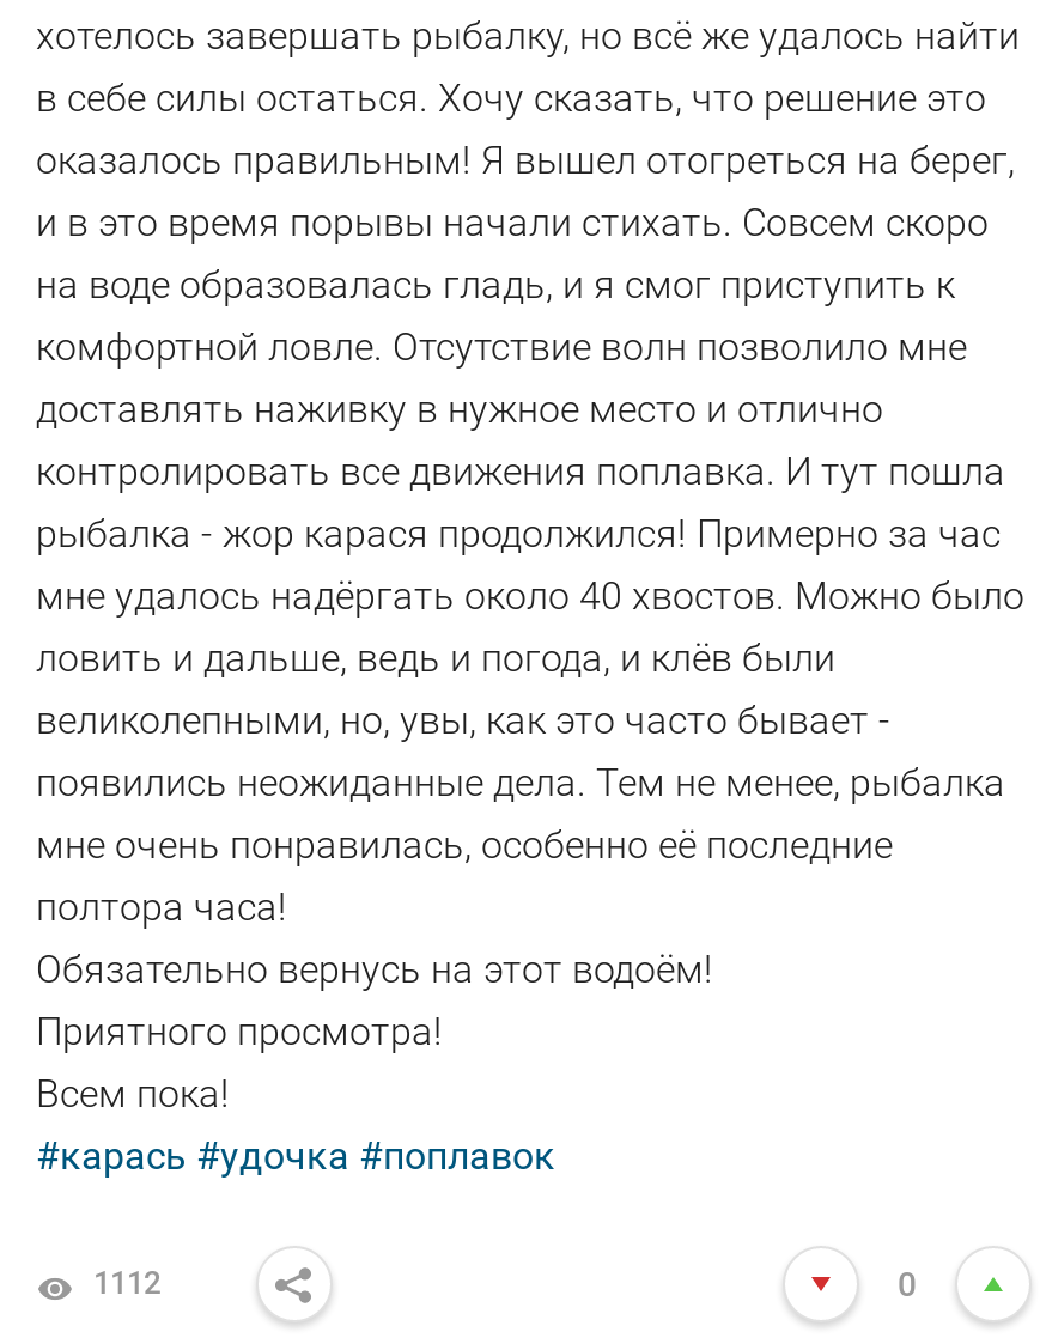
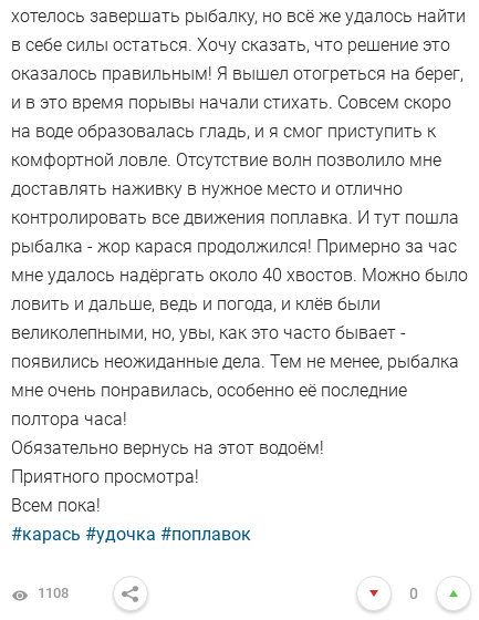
- 1112
+ 1108
